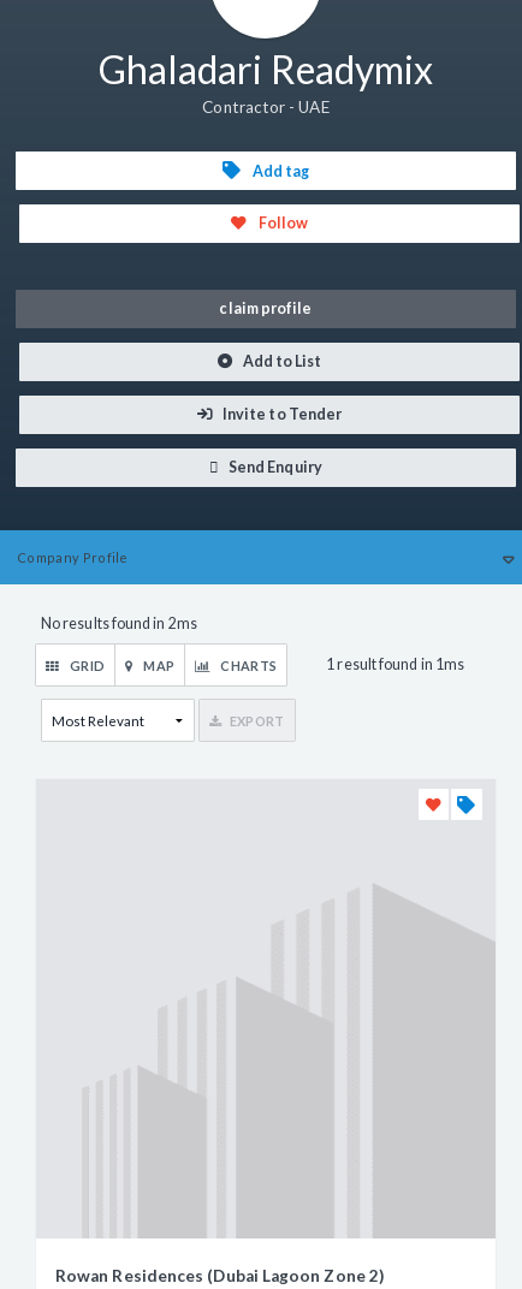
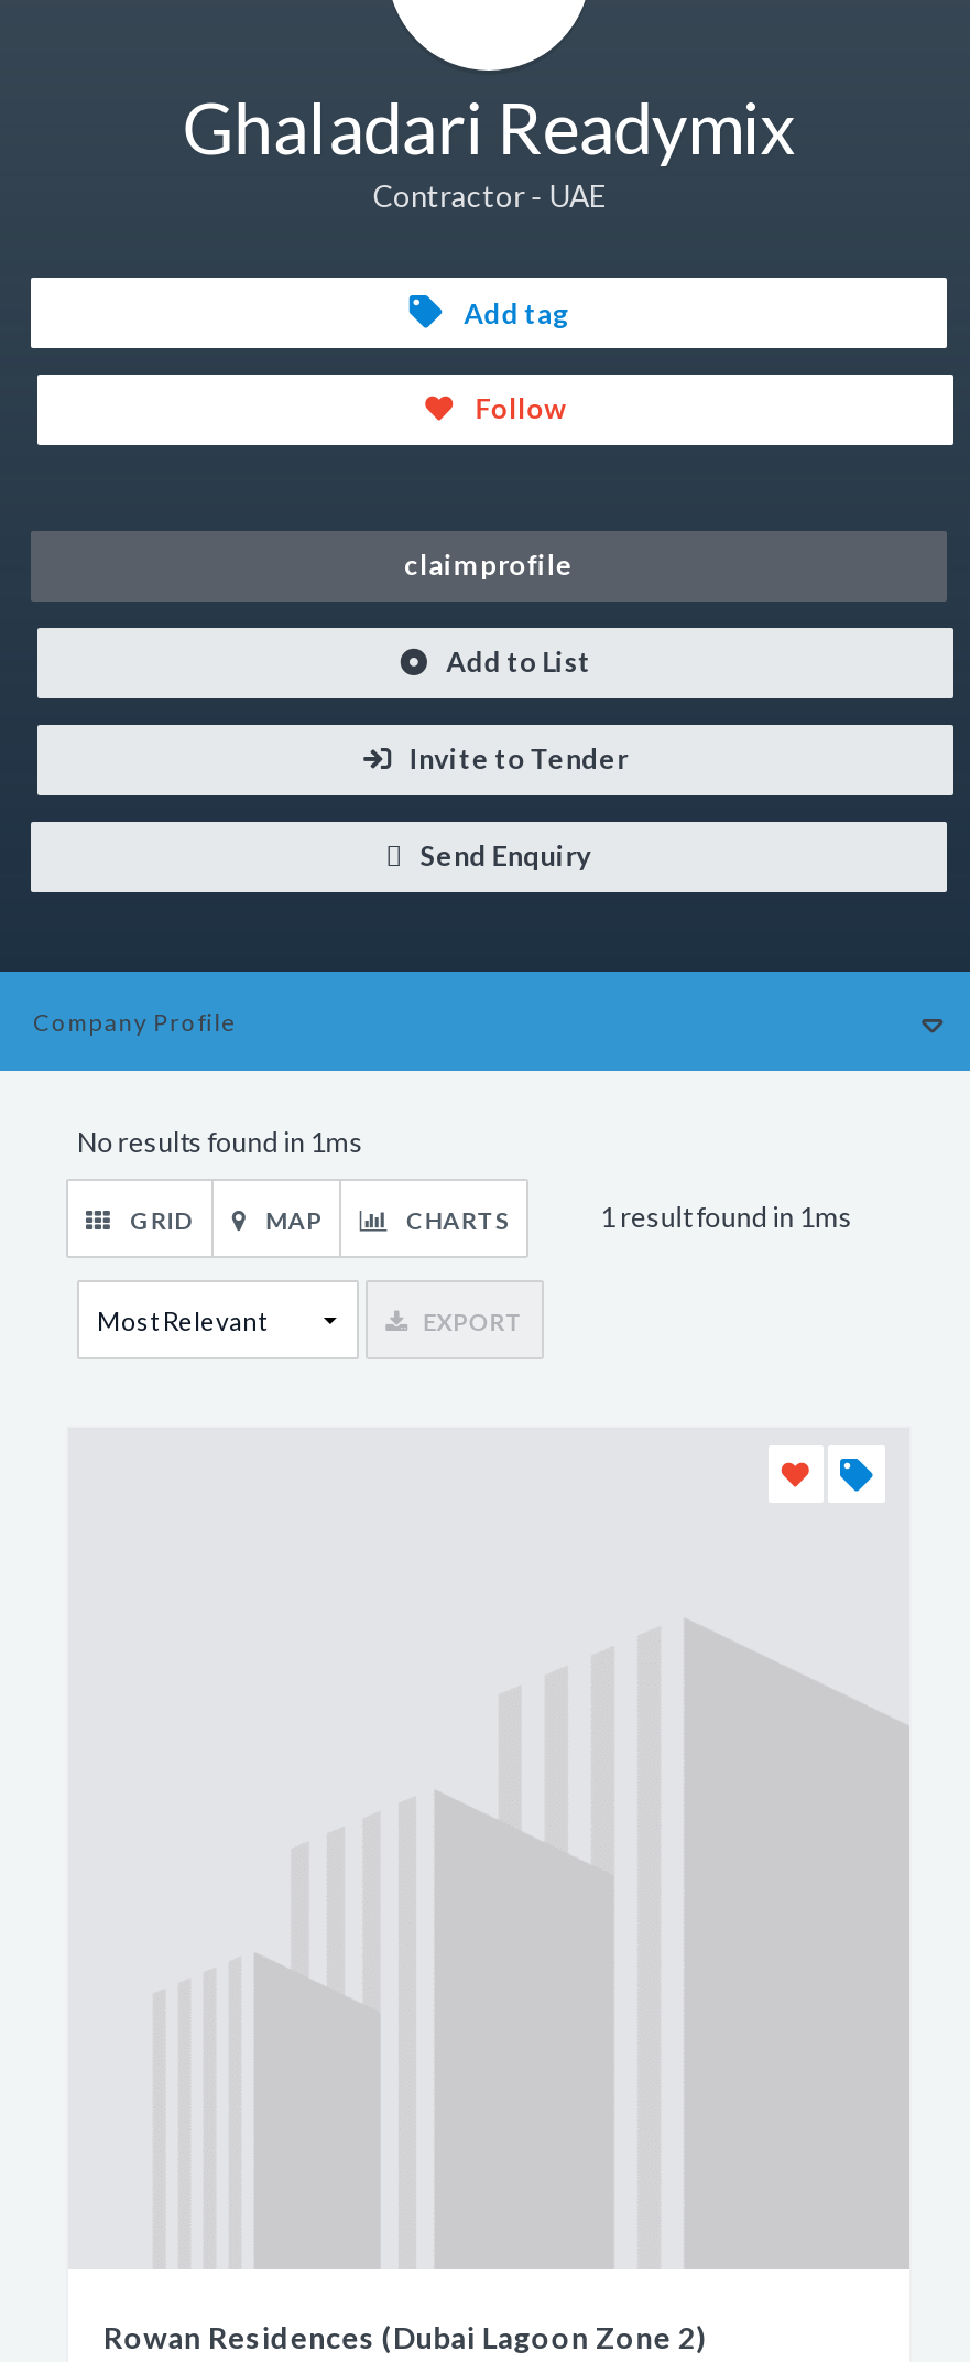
- No results found in 2ms
+ No results found in 1ms
